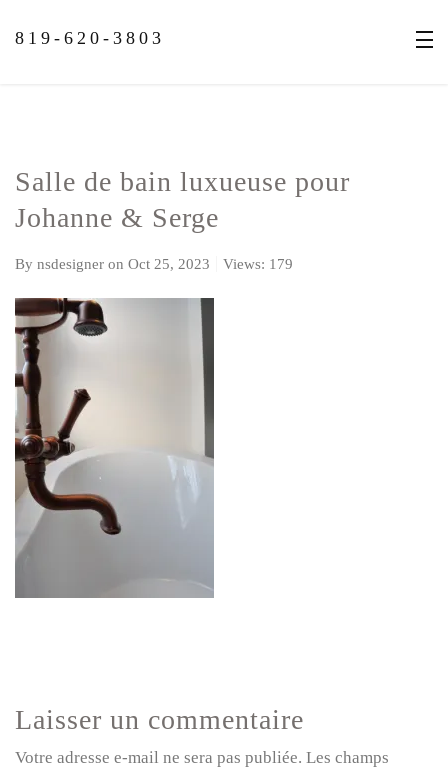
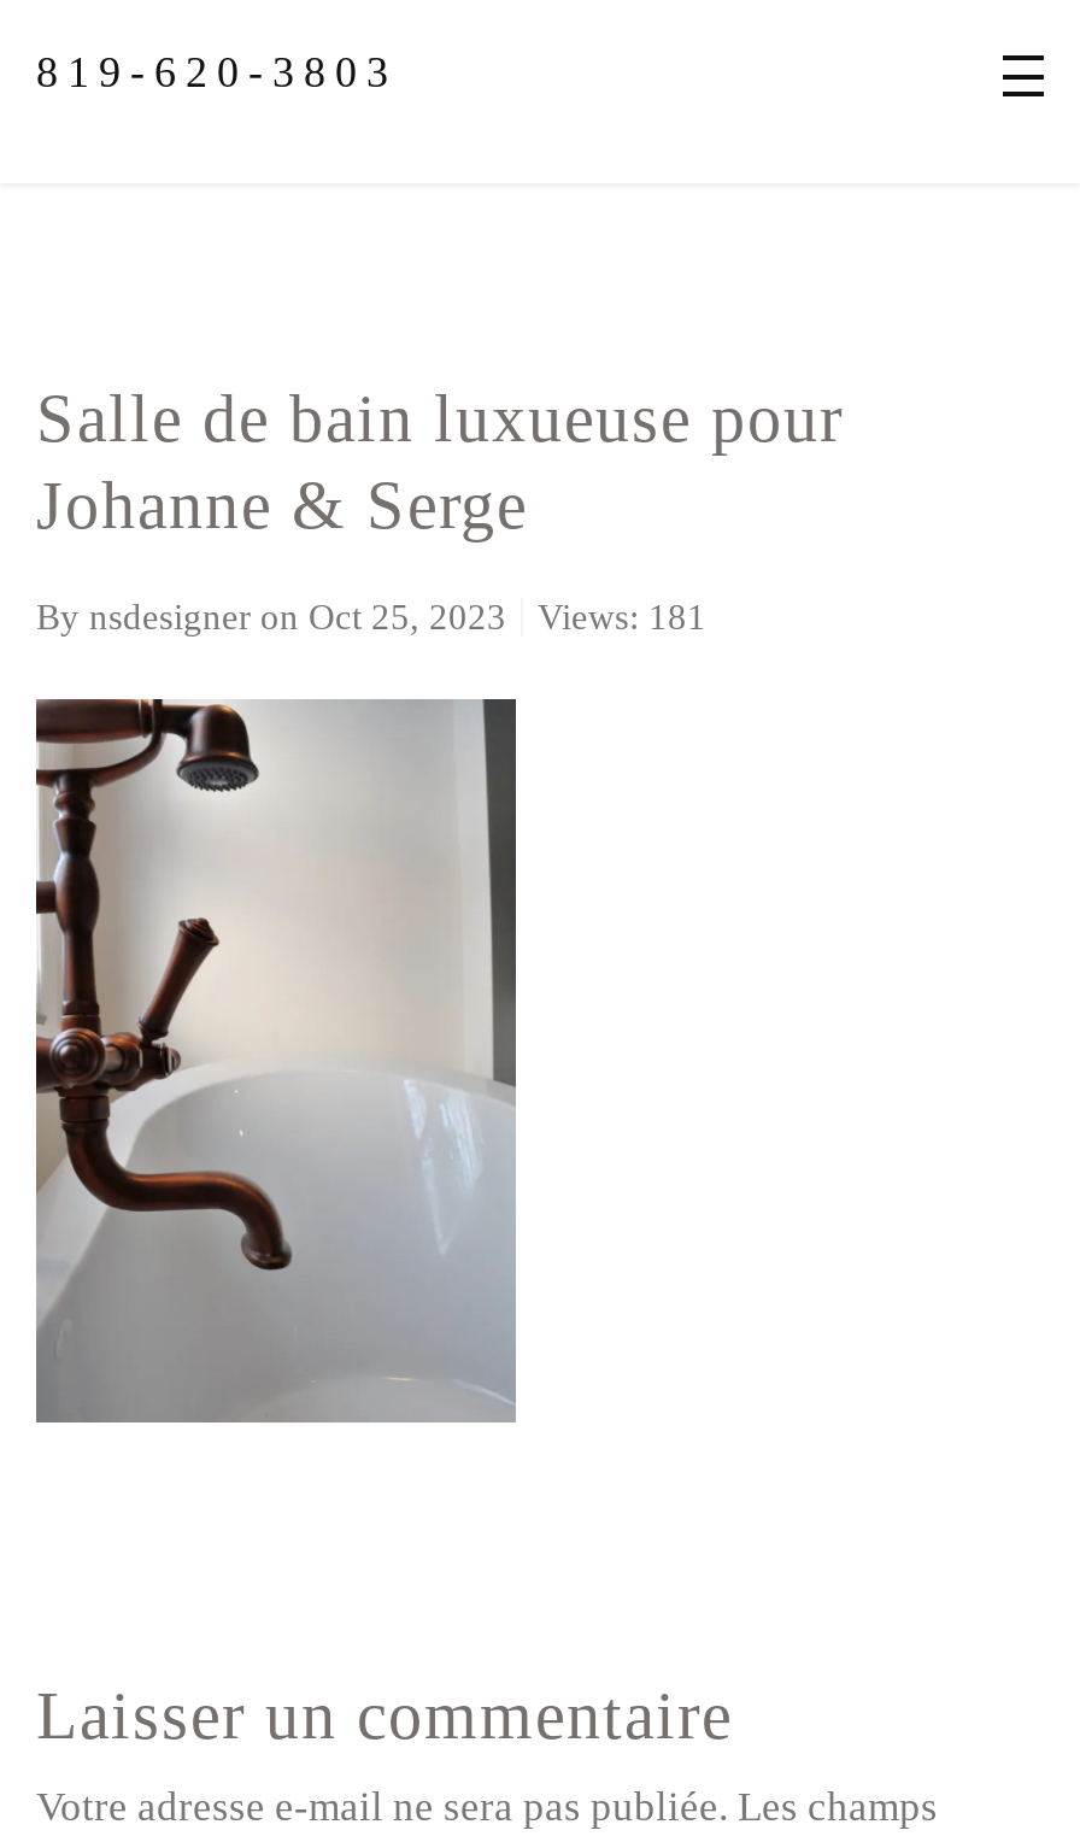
- By nsdesigner on Oct 25, 2023 Views: 179
+ By nsdesigner on Oct 25, 2023 Views: 181
